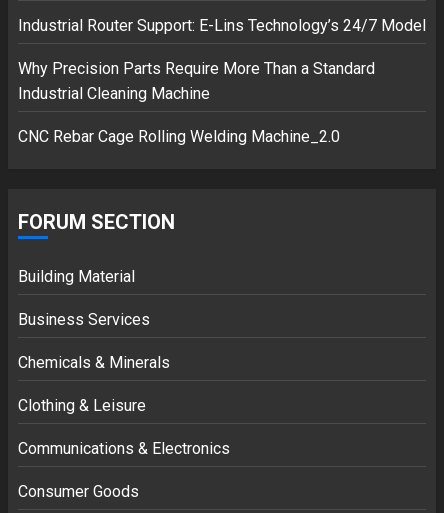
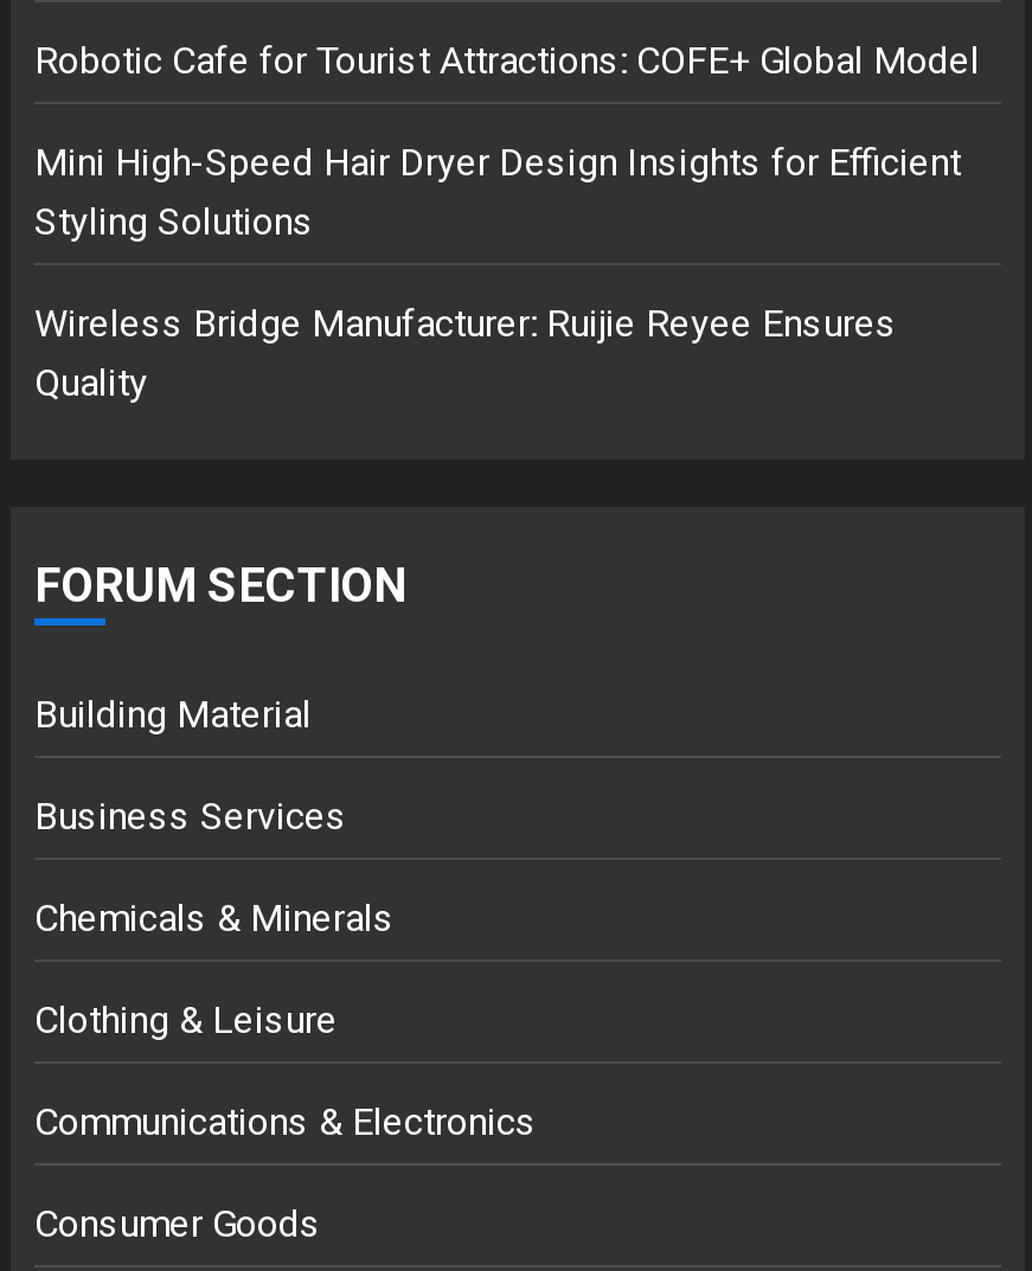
- Industrial Router Support: E-Lins Technology’s 24/7 Model
+ Robotic Cafe for Tourist Attractions: COFE+ Global Model

- Why Precision Parts Require More Than a Standard
- Industrial Cleaning Machine
+ Mini High-Speed Hair Dryer Design Insights for Efficient
+ Styling Solutions

- CNC Rebar Cage Rolling Welding Machine_2.0
+ Wireless Bridge Manufacturer: Ruijie Reyee Ensures
+ Quality
